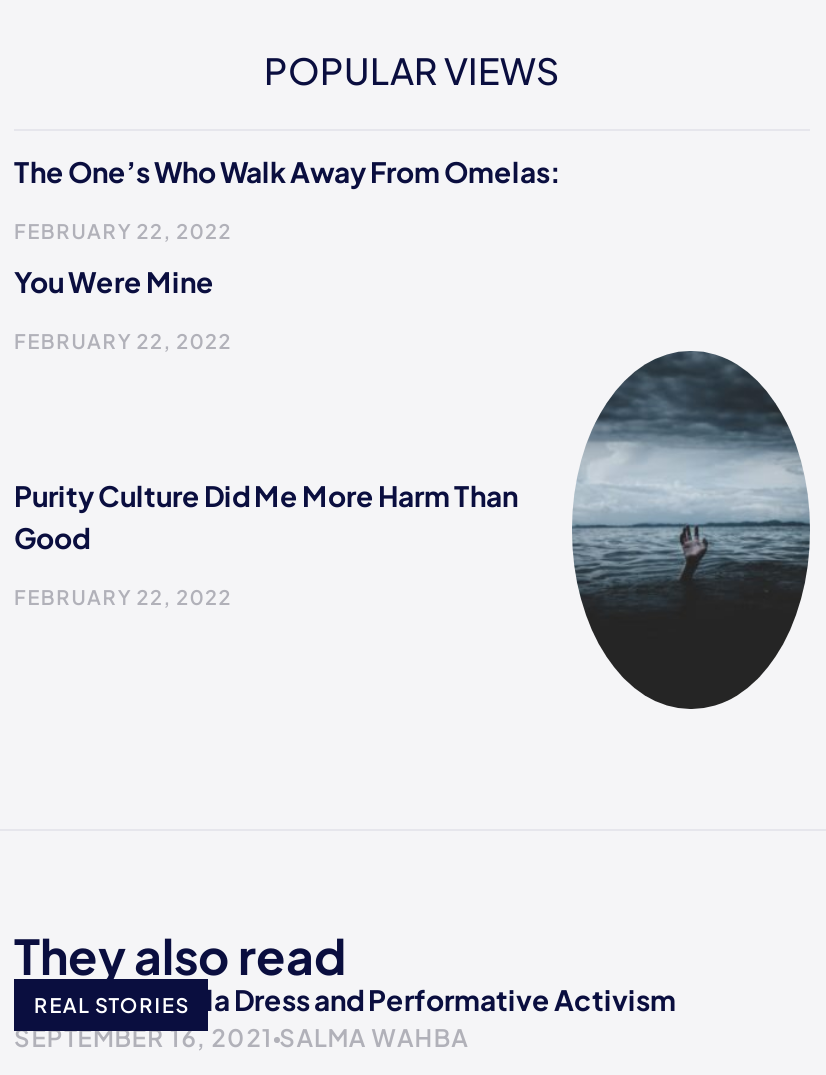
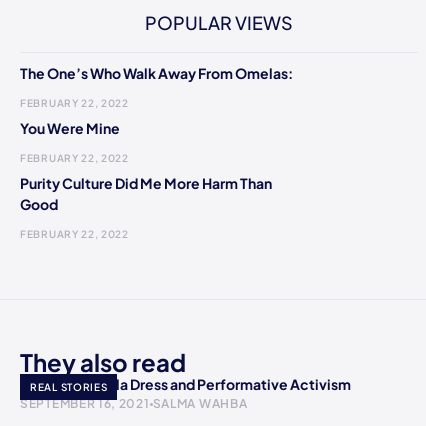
- [image]
